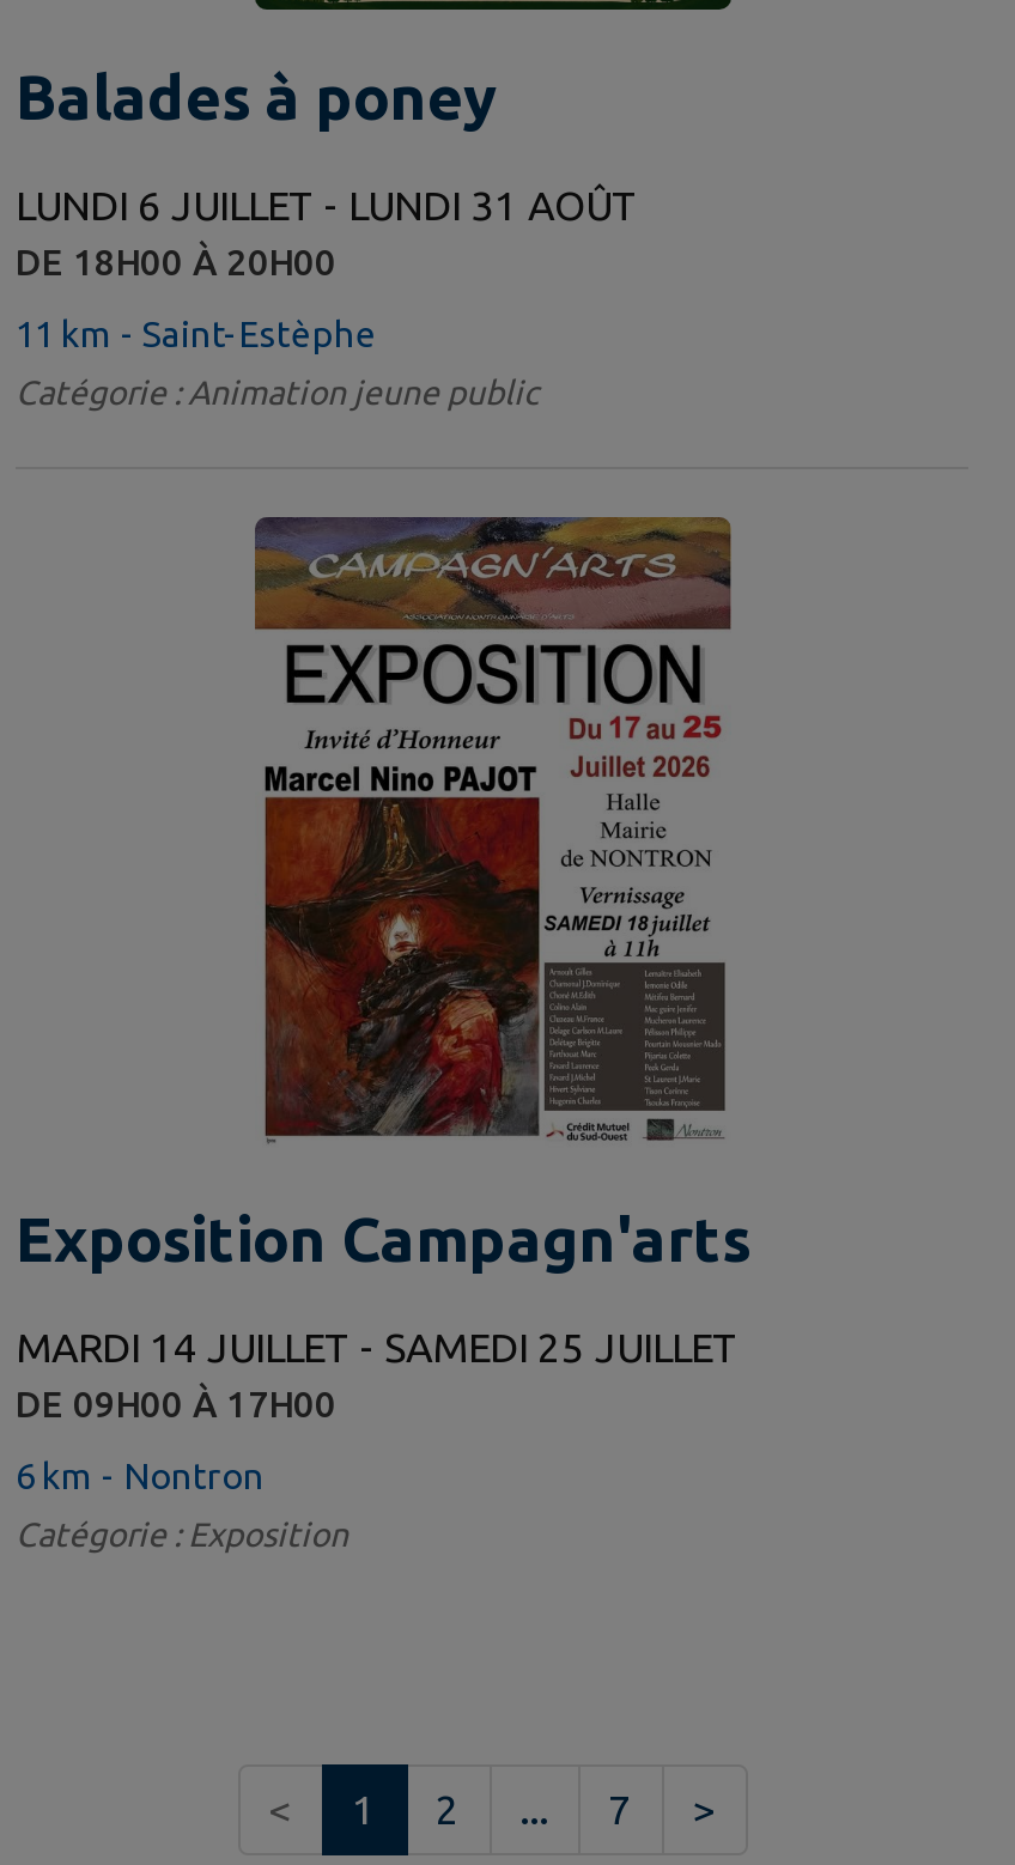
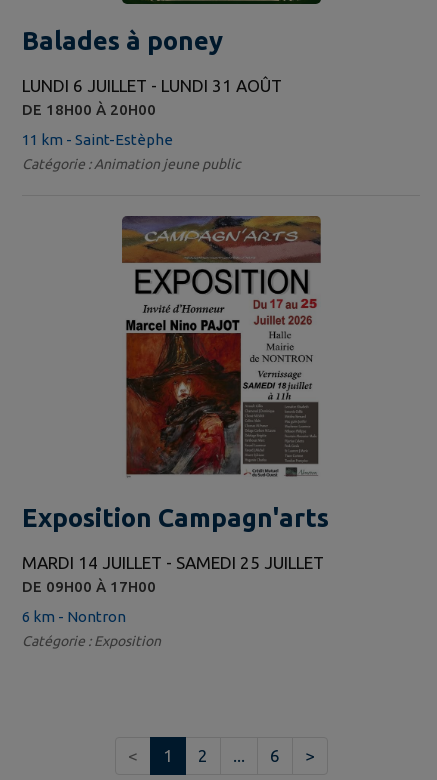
- 7
+ 6
